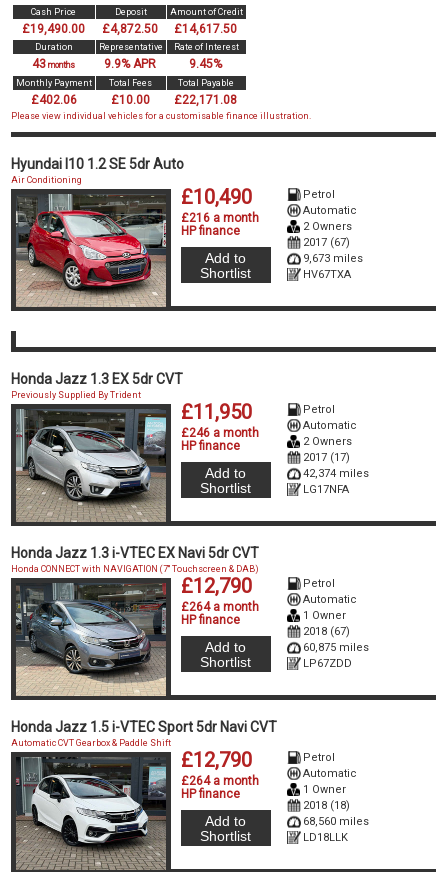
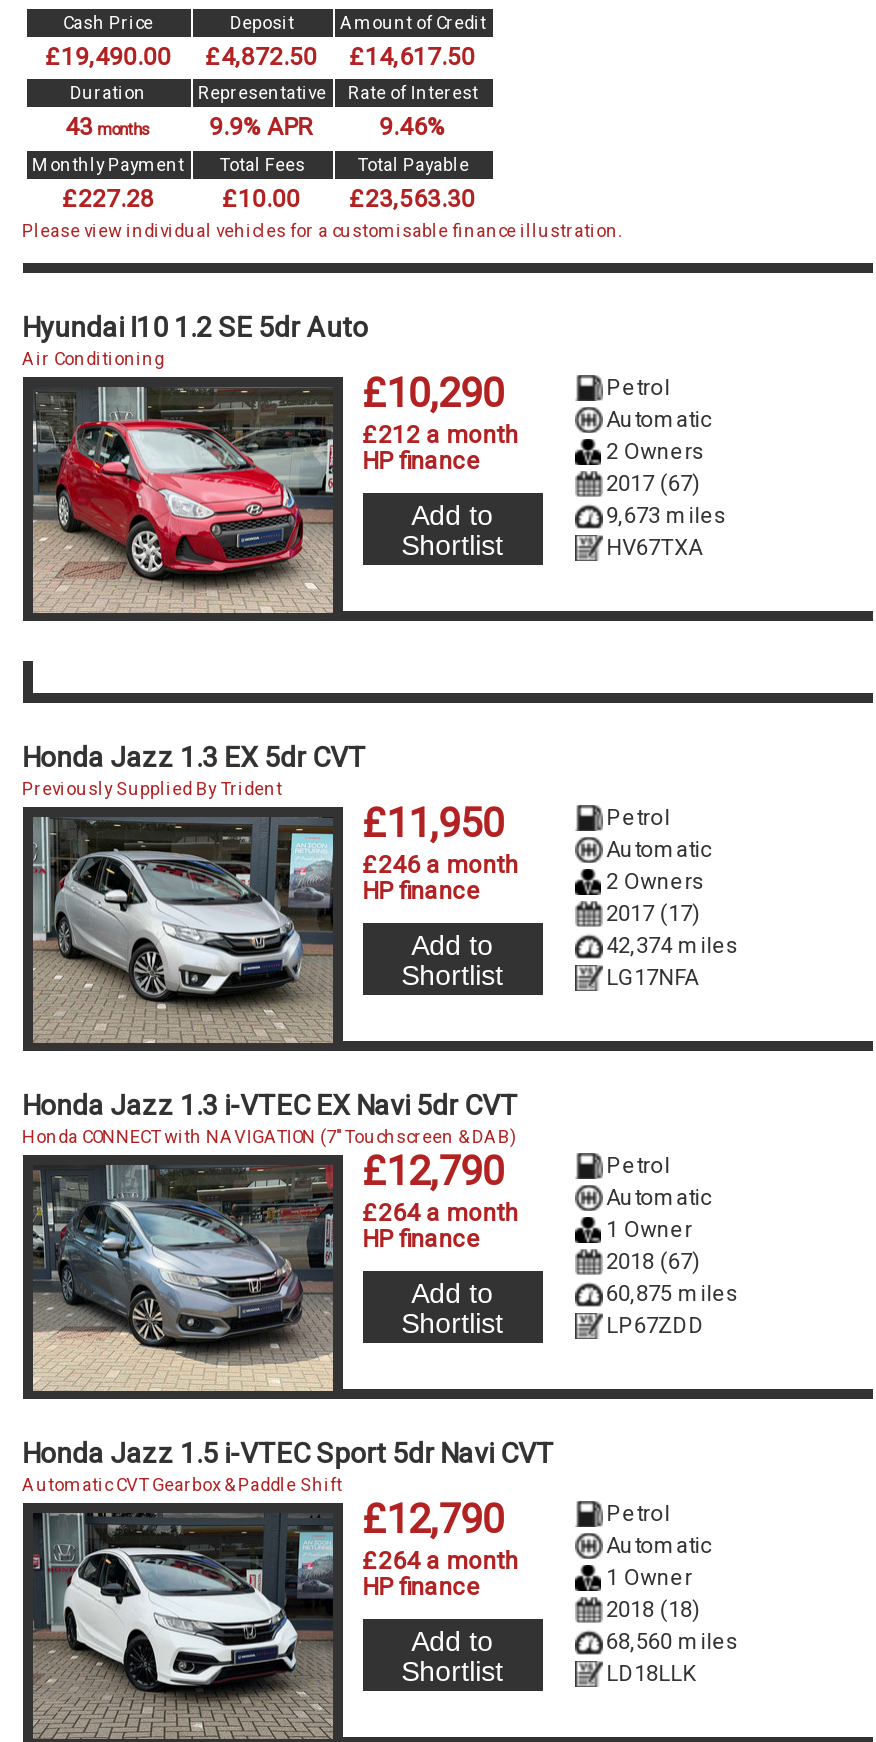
- 9.45%
+ 9.46%

- £402.06
+ £227.28

- £10.00 £22,171.08
+ £10.00 £23,563.30

- £10,490
+ £10,290

- £216 a month
+ £212 a month
